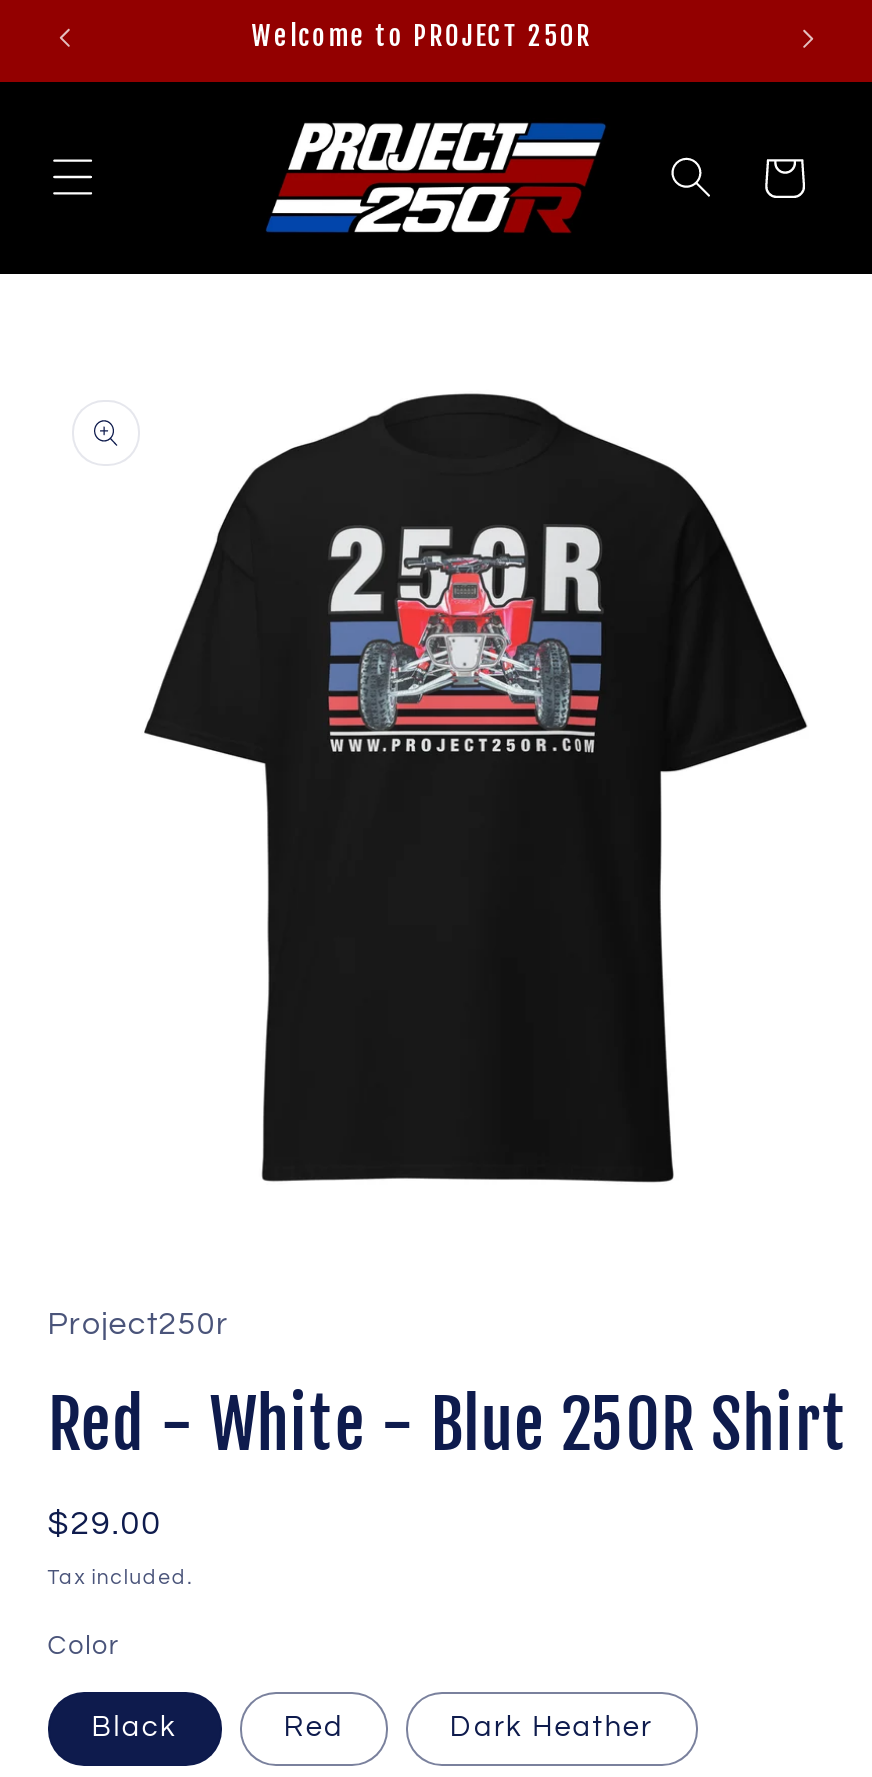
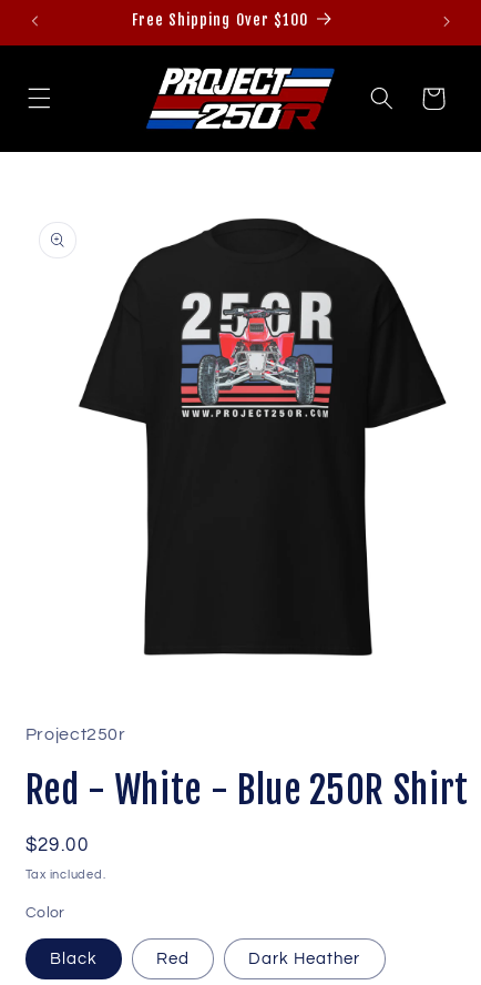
- Welcome to PROJECT 250R
+ Free Shipping Over $100
